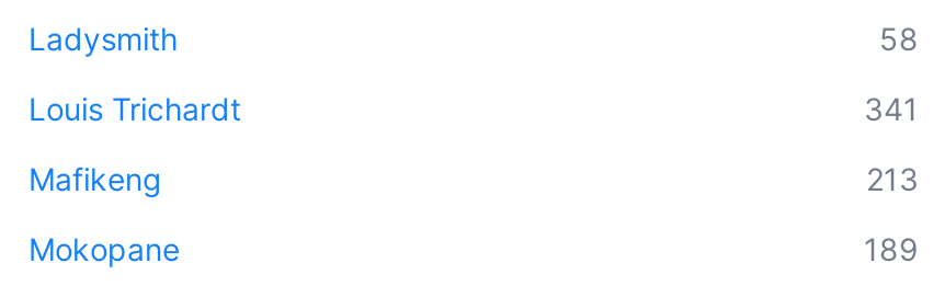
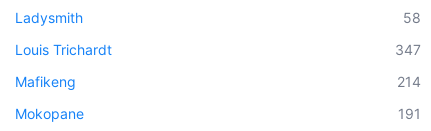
- 341
+ 347

- 213
+ 214

- 189
+ 191
